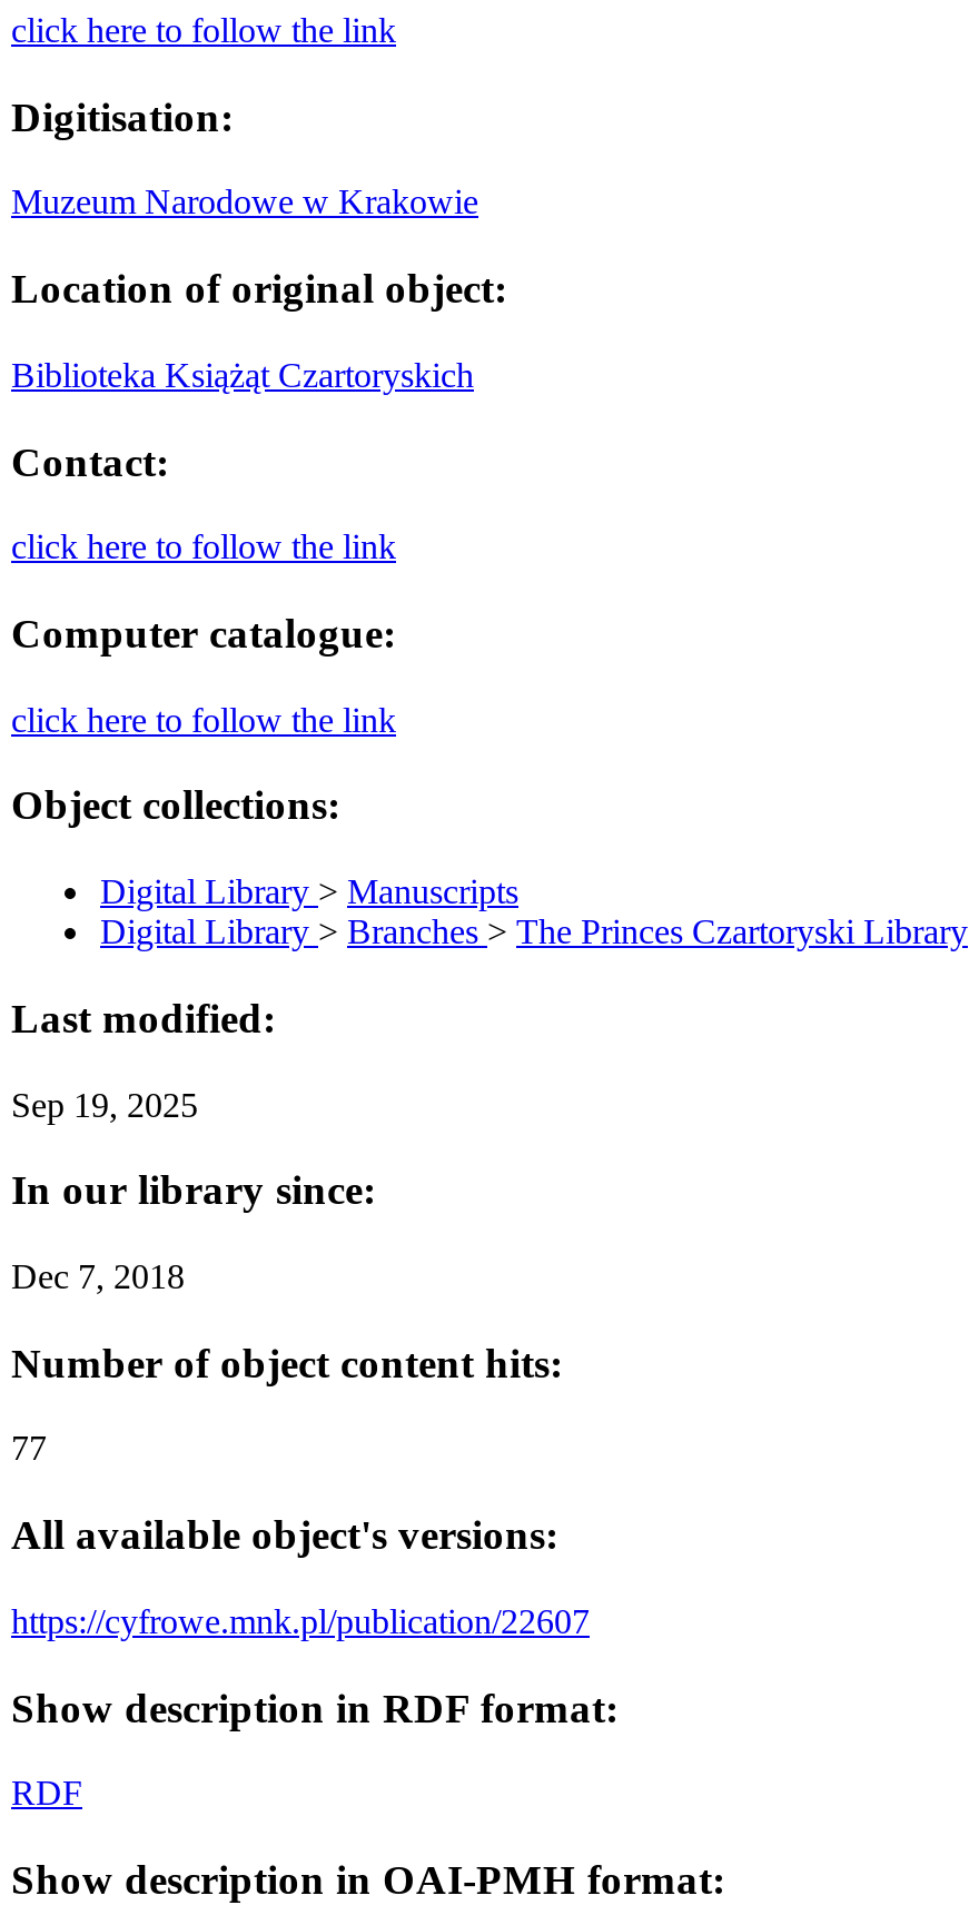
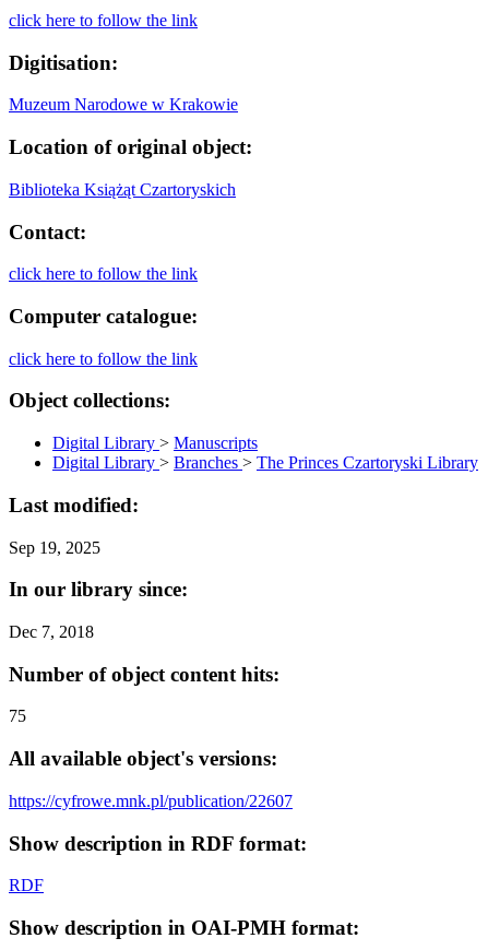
- 77
+ 75
